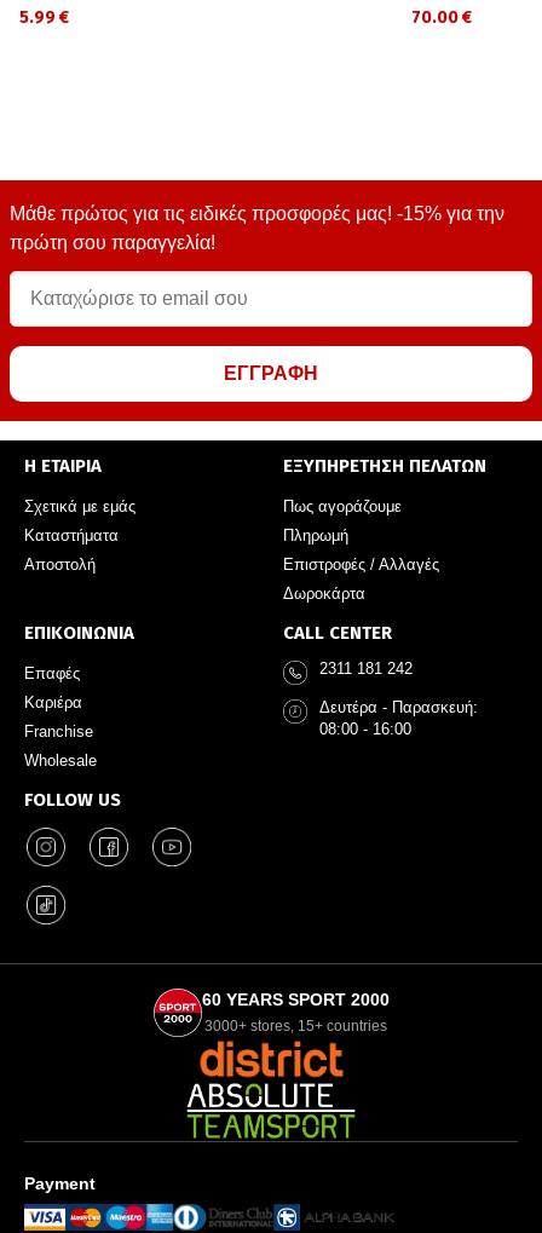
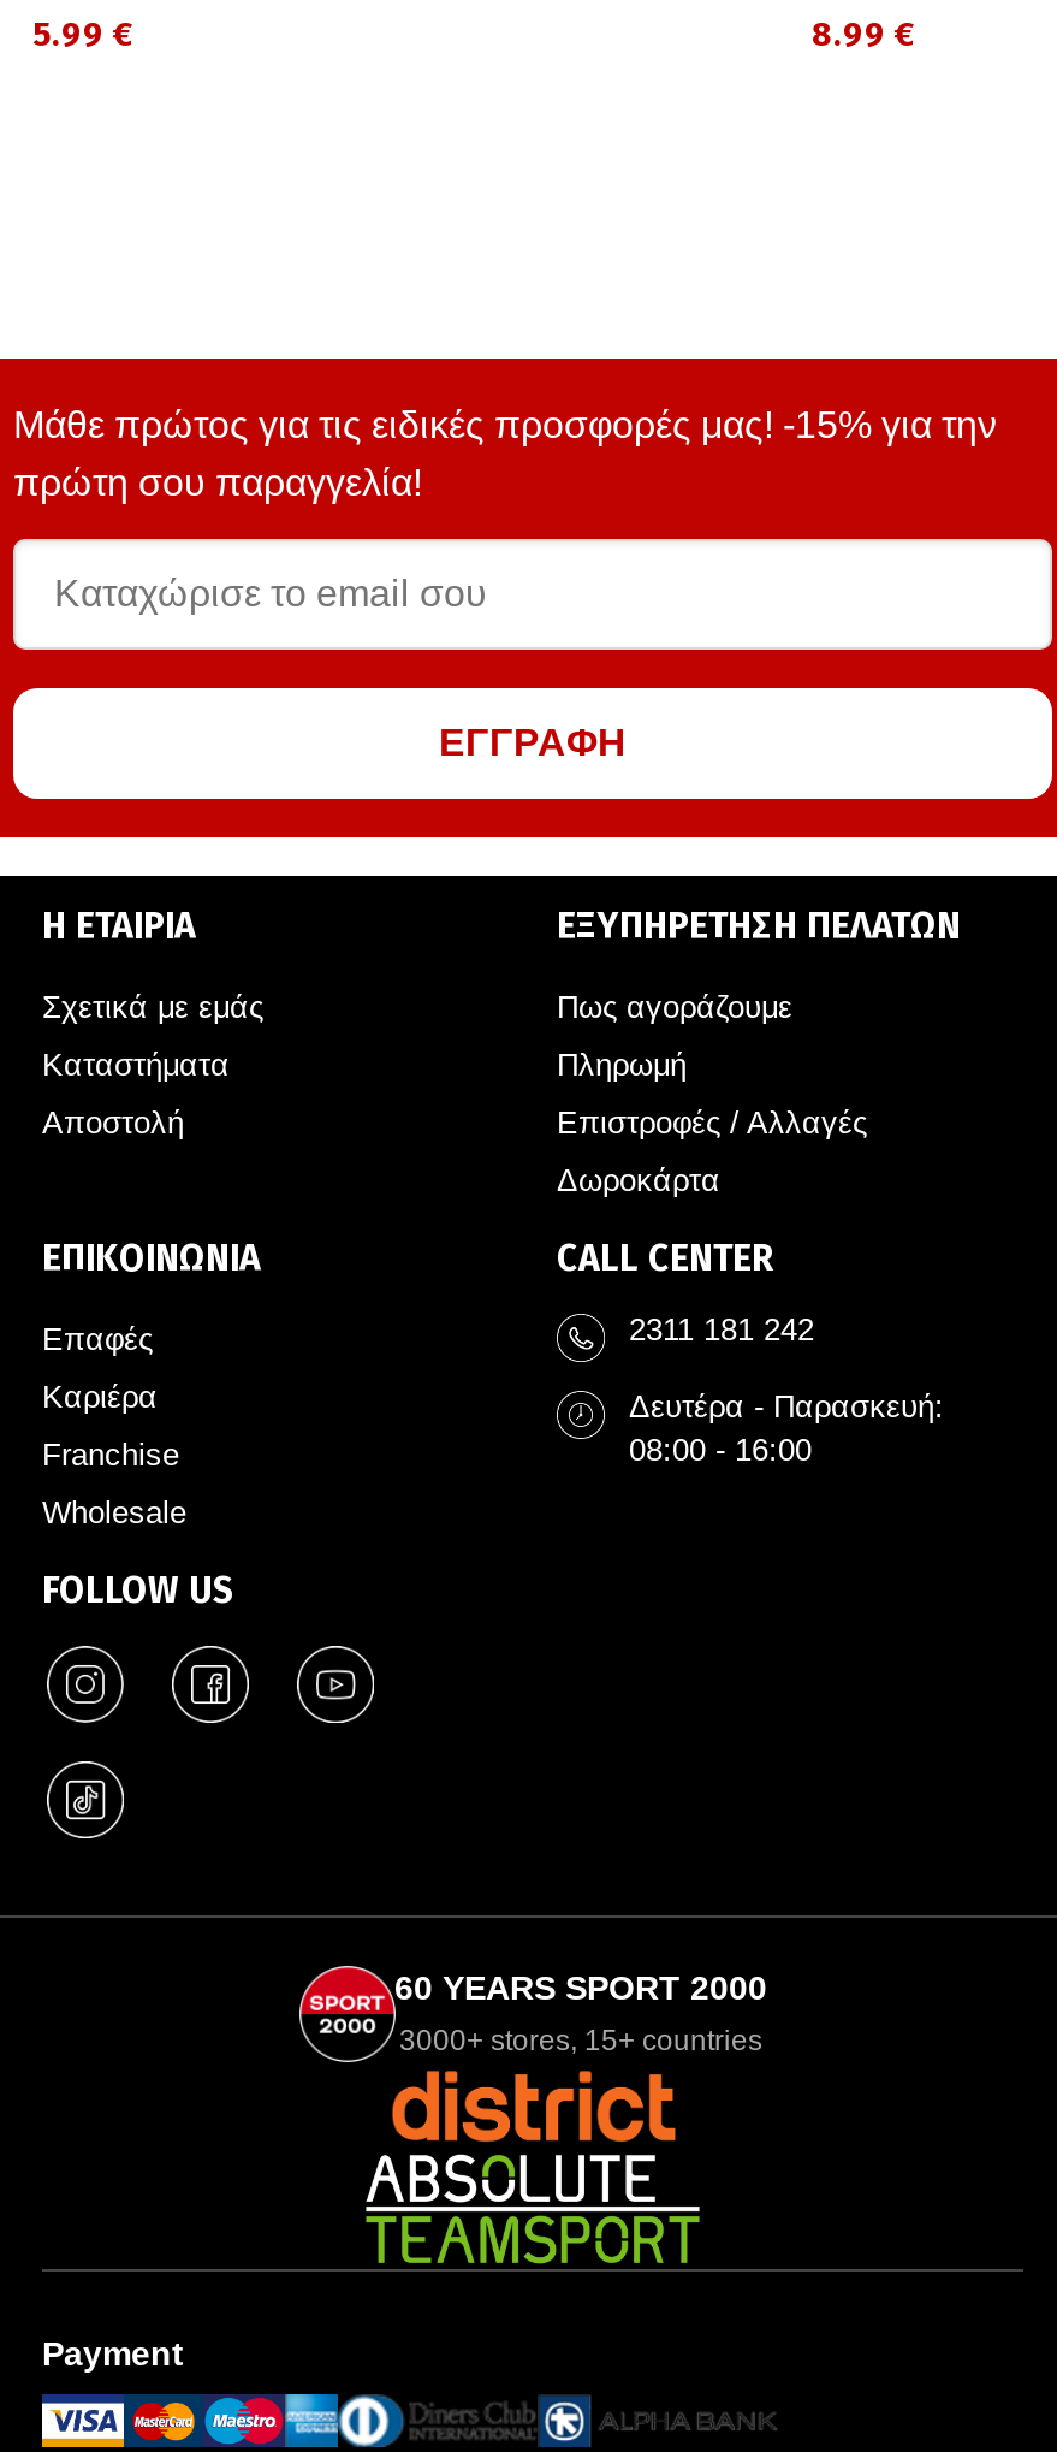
- 70.00 €
+ 8.99 €
